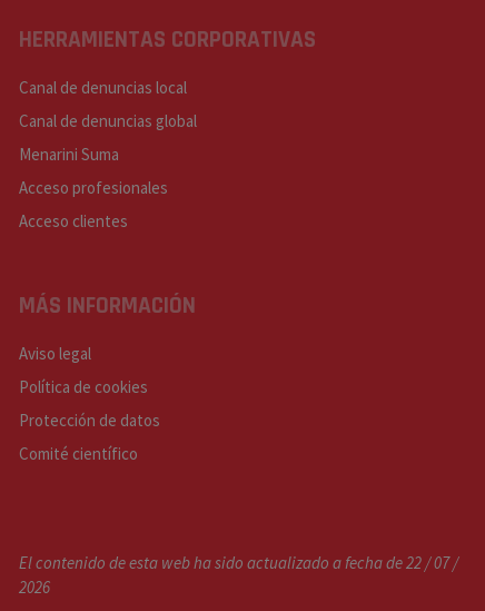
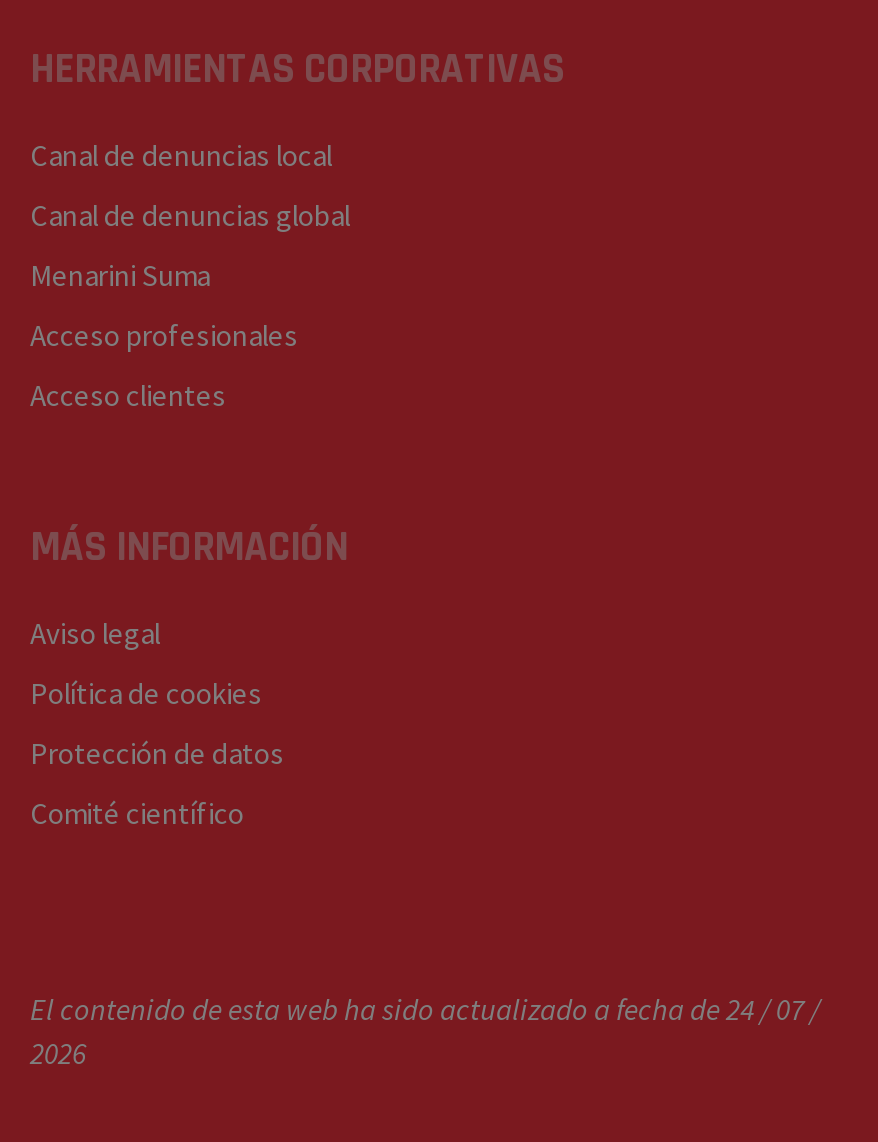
- El contenido de esta web ha sido actualizado a fecha de 22 / 07 /
+ El contenido de esta web ha sido actualizado a fecha de 24 / 07 /
